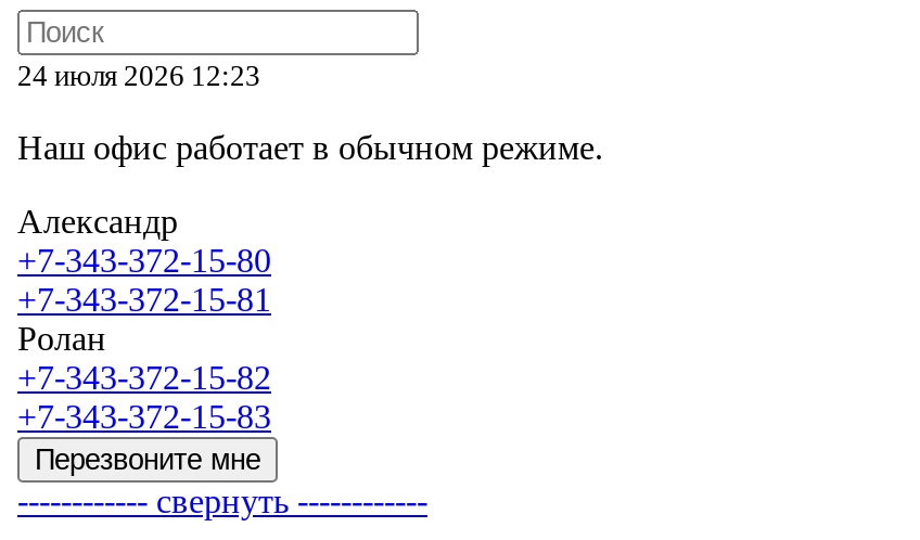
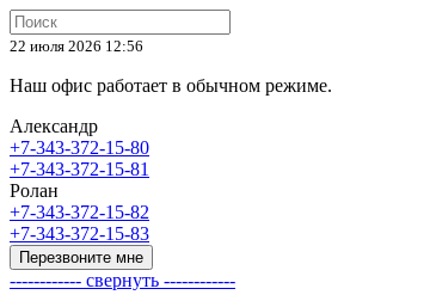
- 24 июля 2026 12:23
+ 22 июля 2026 12:56
